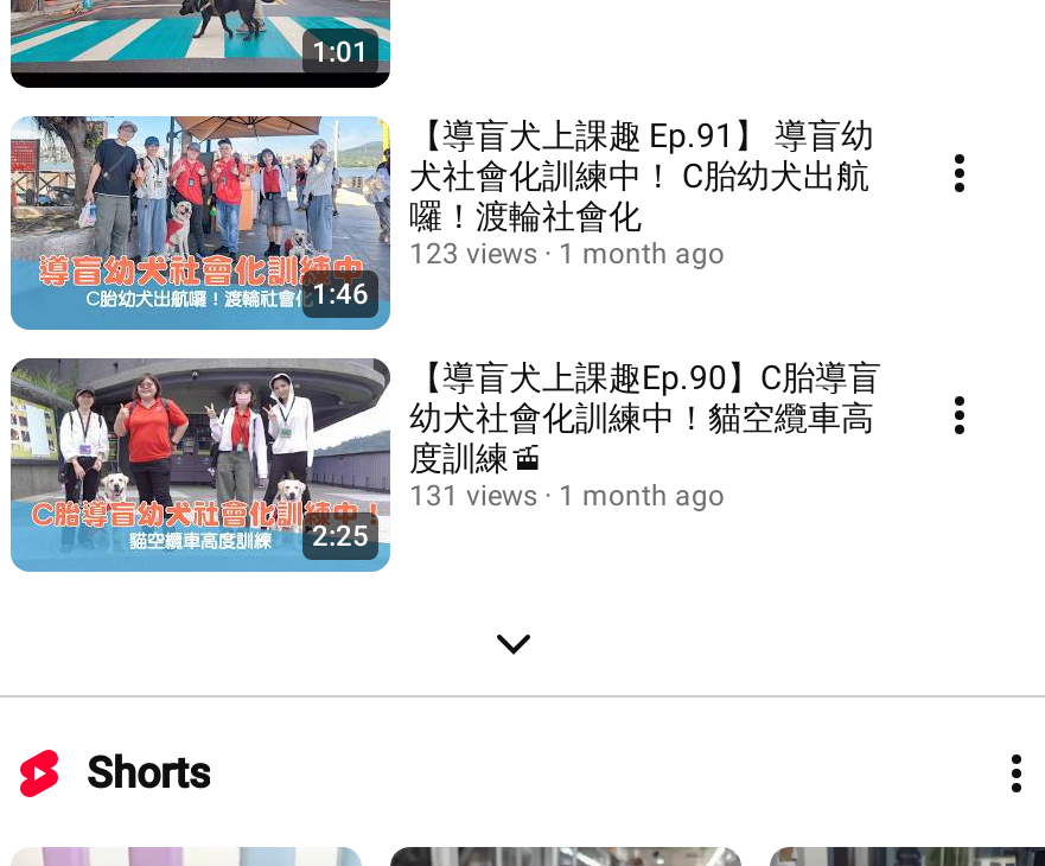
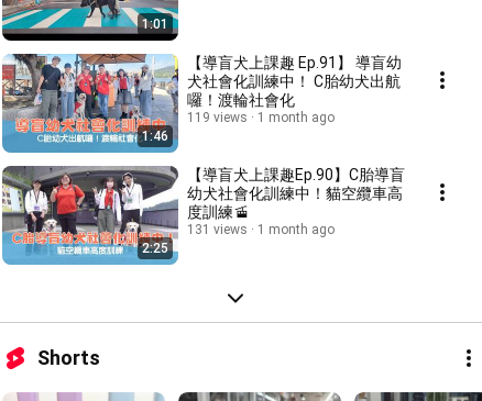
- 123 views 1 month ago
+ 119 views 1 month ago
